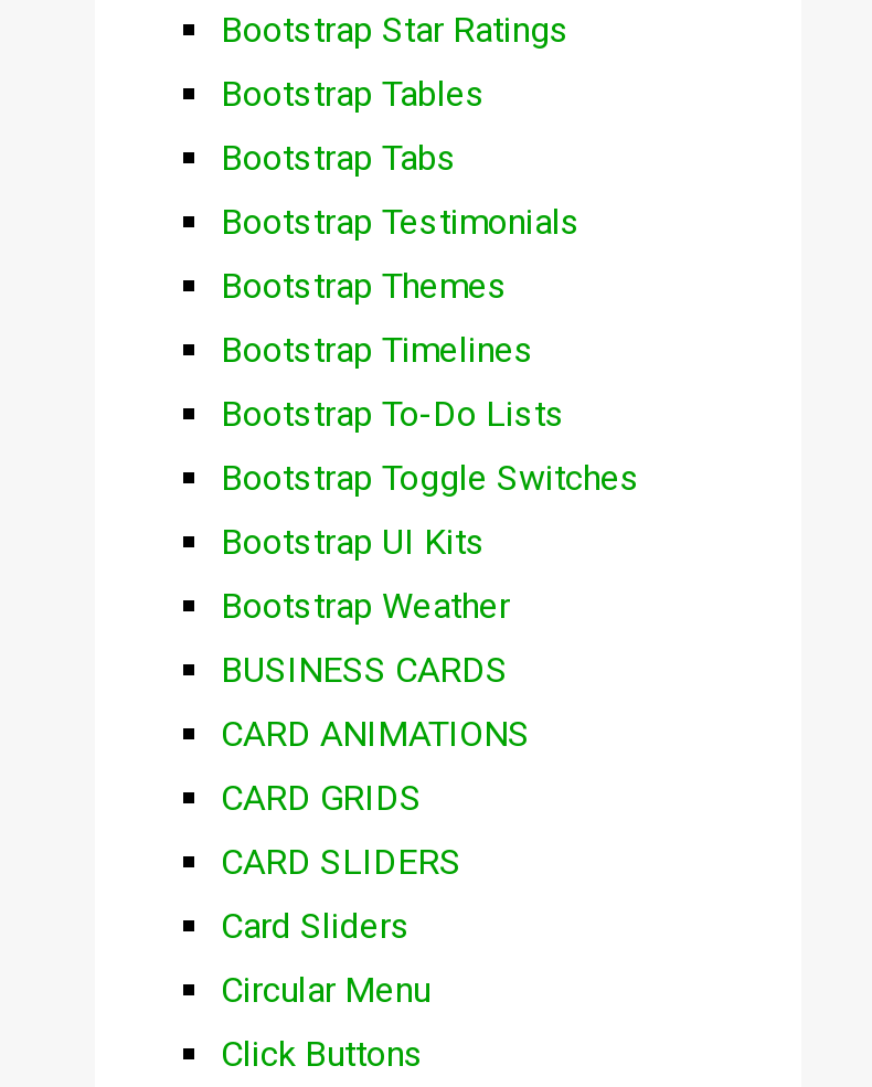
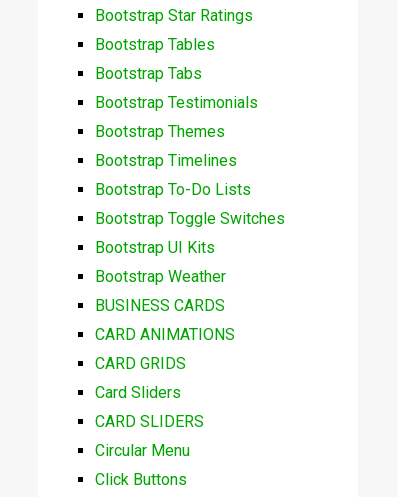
moved down: CARD SLIDERS

moved up: Card Sliders
